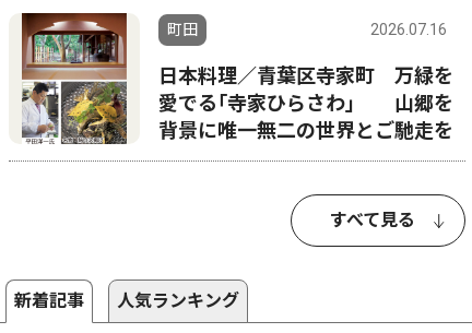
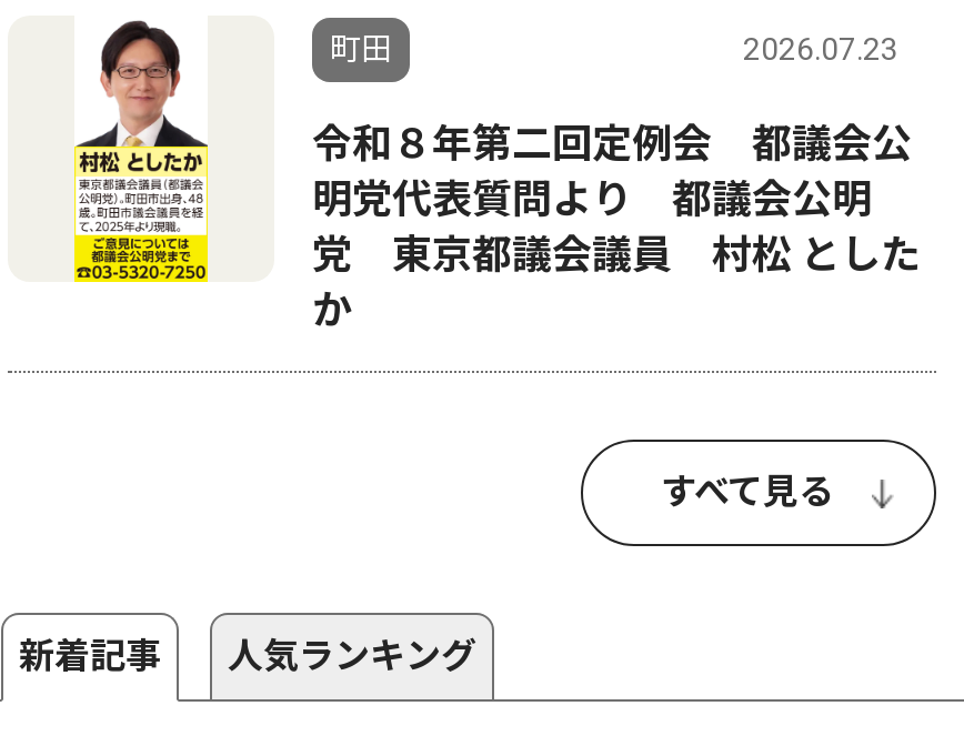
- [image]
- 日本料理／青葉区寺家町 万緑を
- 愛でる｢寺家ひらさわ｣ 山郷を
- 背景に唯一無二の世界とご馳走を
+ [image]
+ 令和８年第二回定例会 都議会公
+ 明党代表質問より 都議会公明
+ 党 東京都議会議員 村松 とした
+ か

- 2026.07.16
+ 2026.07.23
